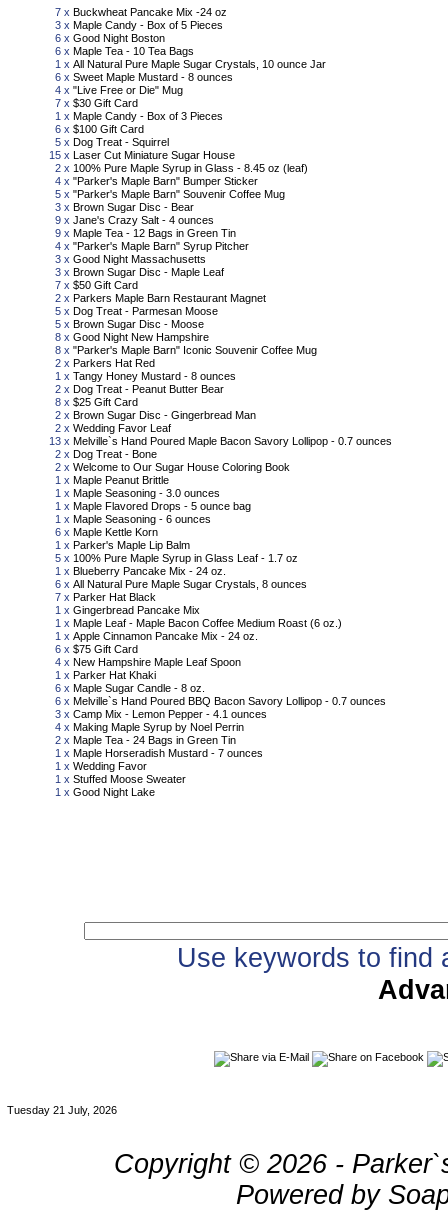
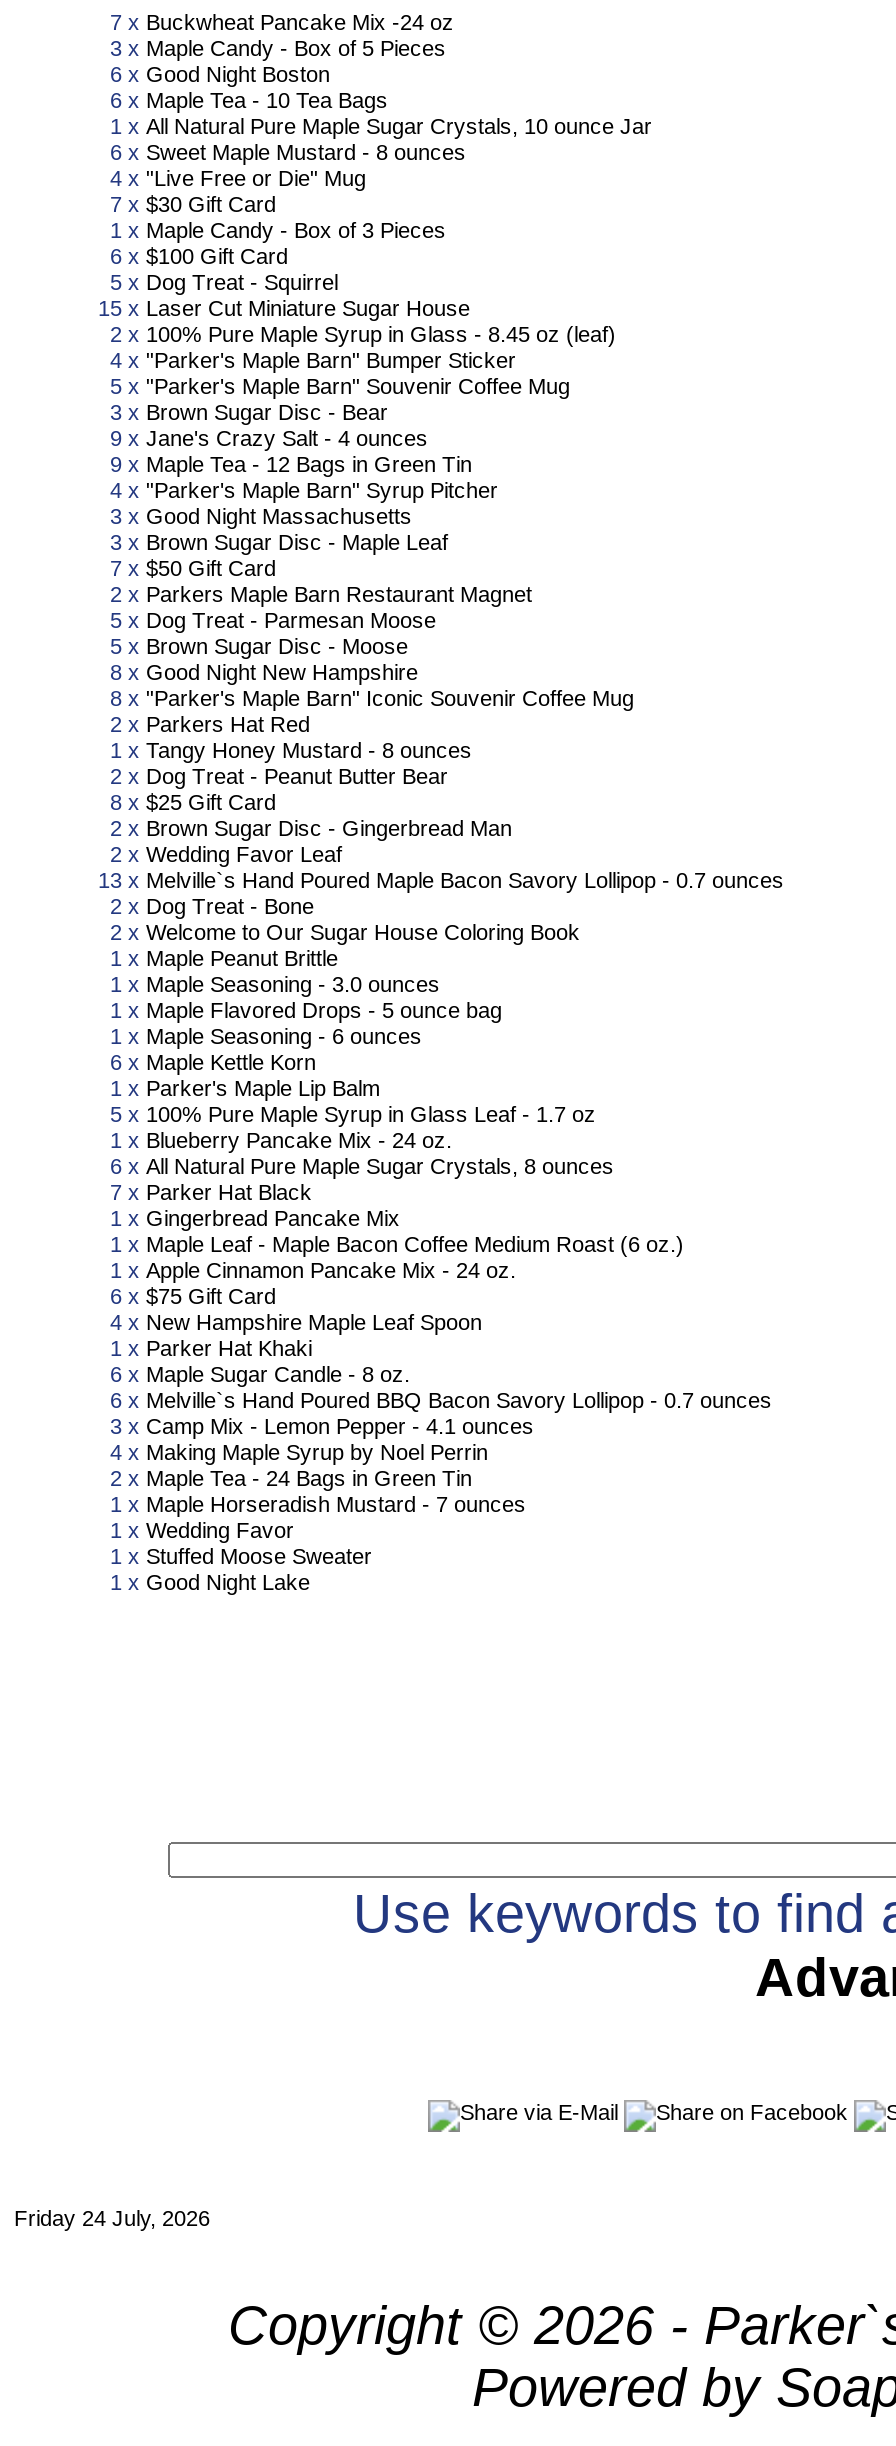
- Tuesday 21 July, 2026
+ Friday 24 July, 2026
